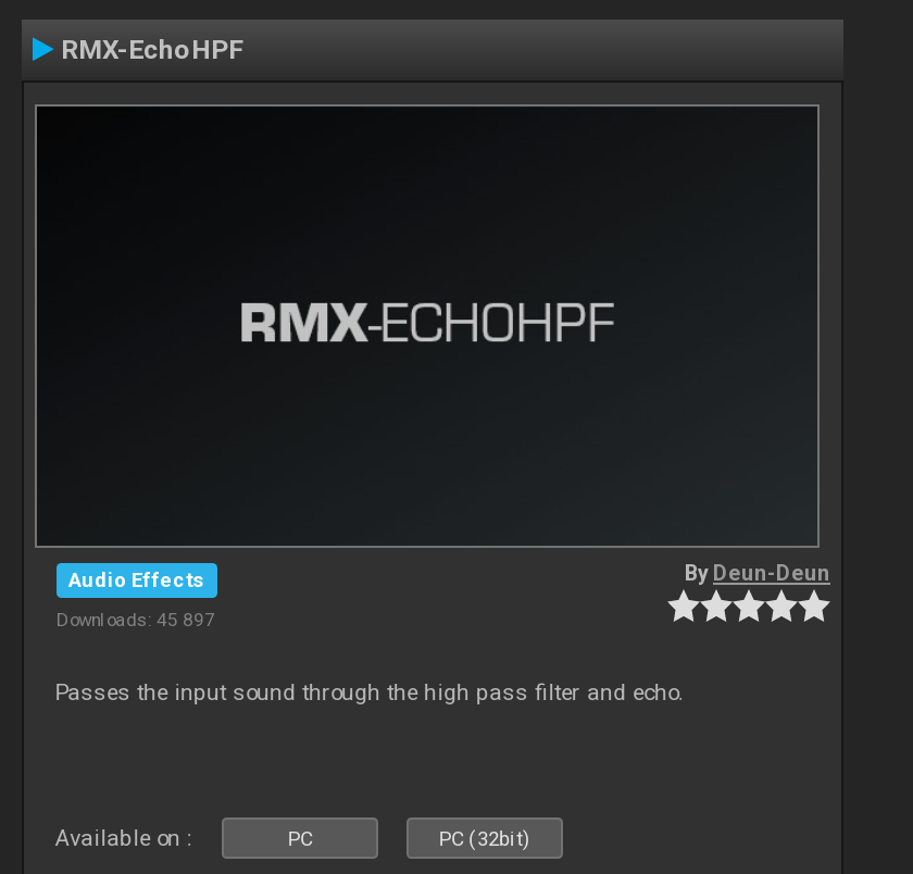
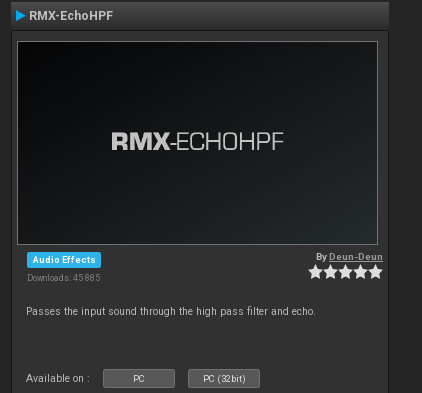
- Downloads: 45 897
+ Downloads: 45 885
